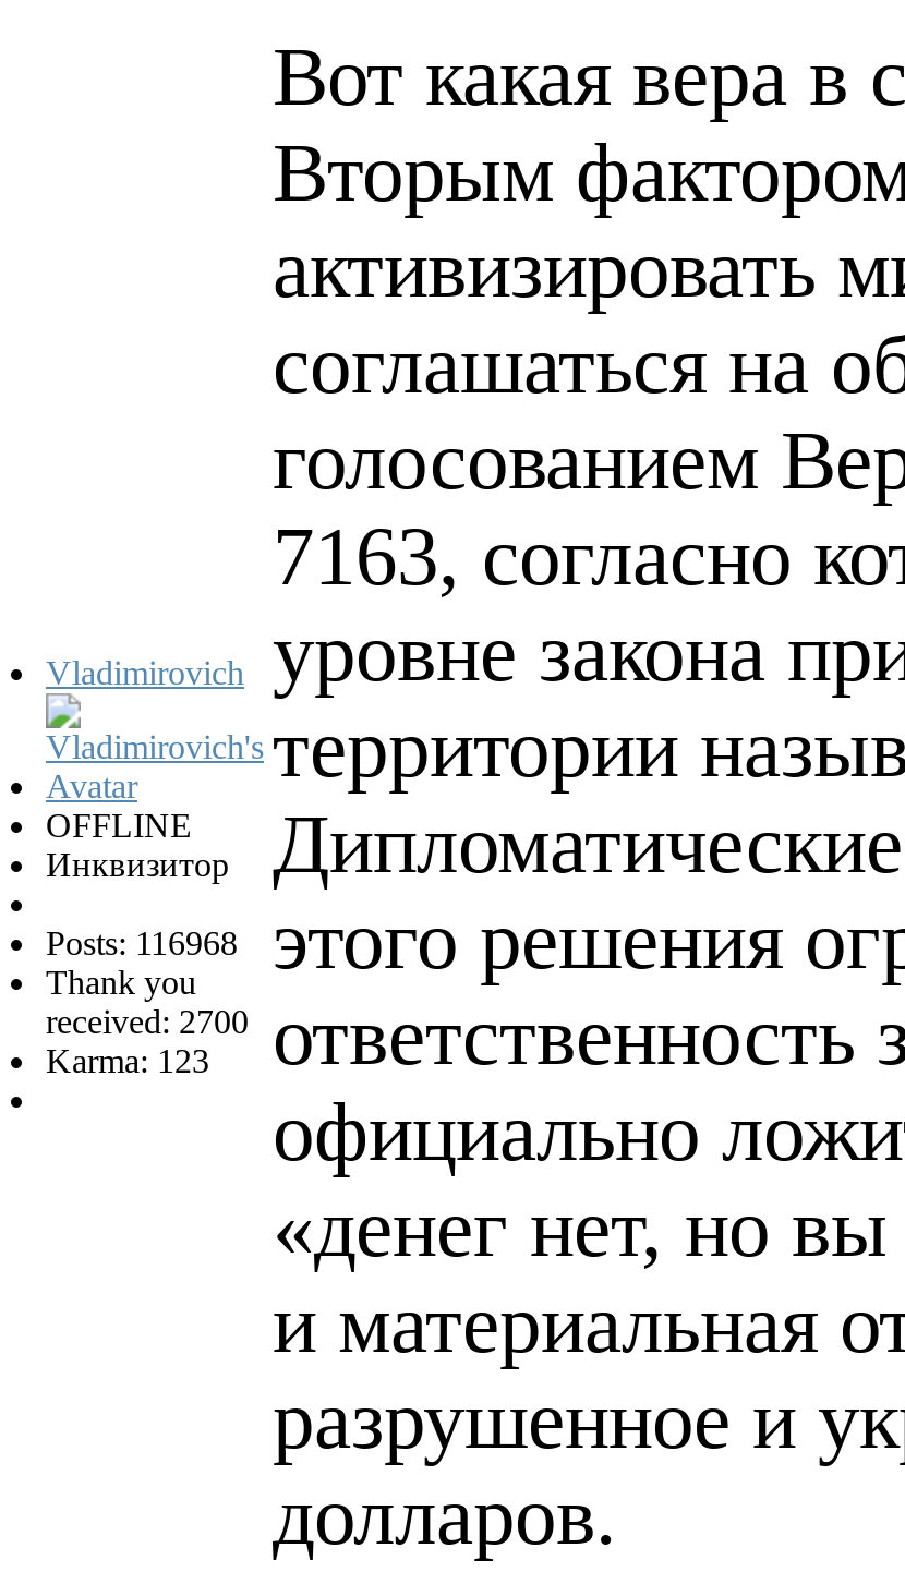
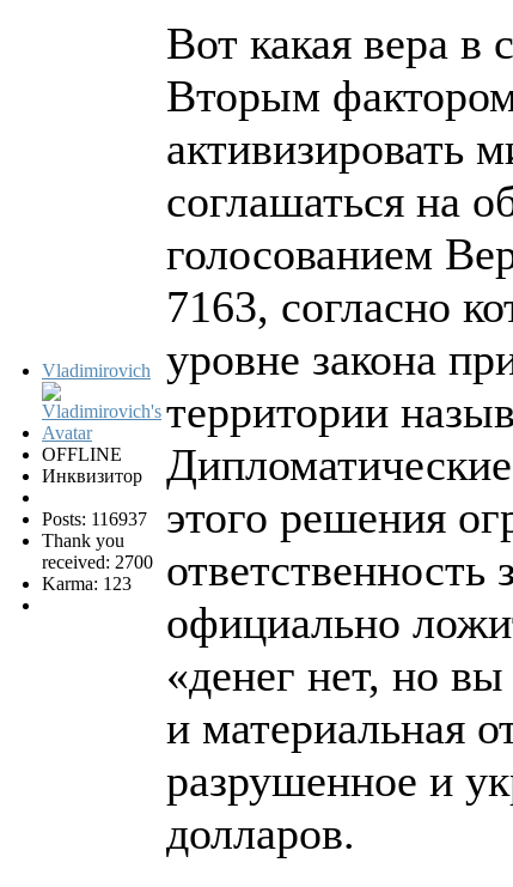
- Posts: 116968
+ Posts: 116937
